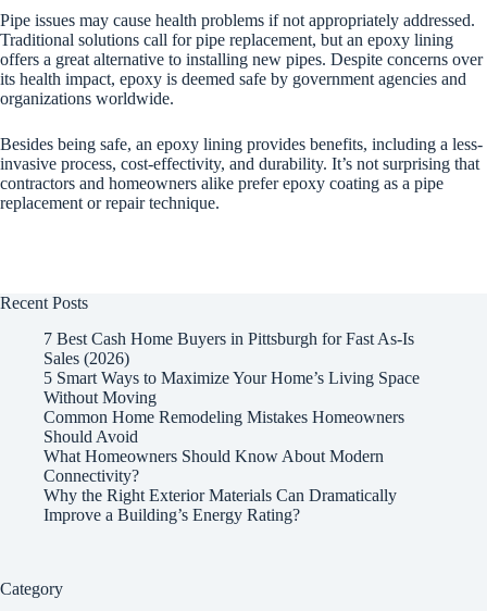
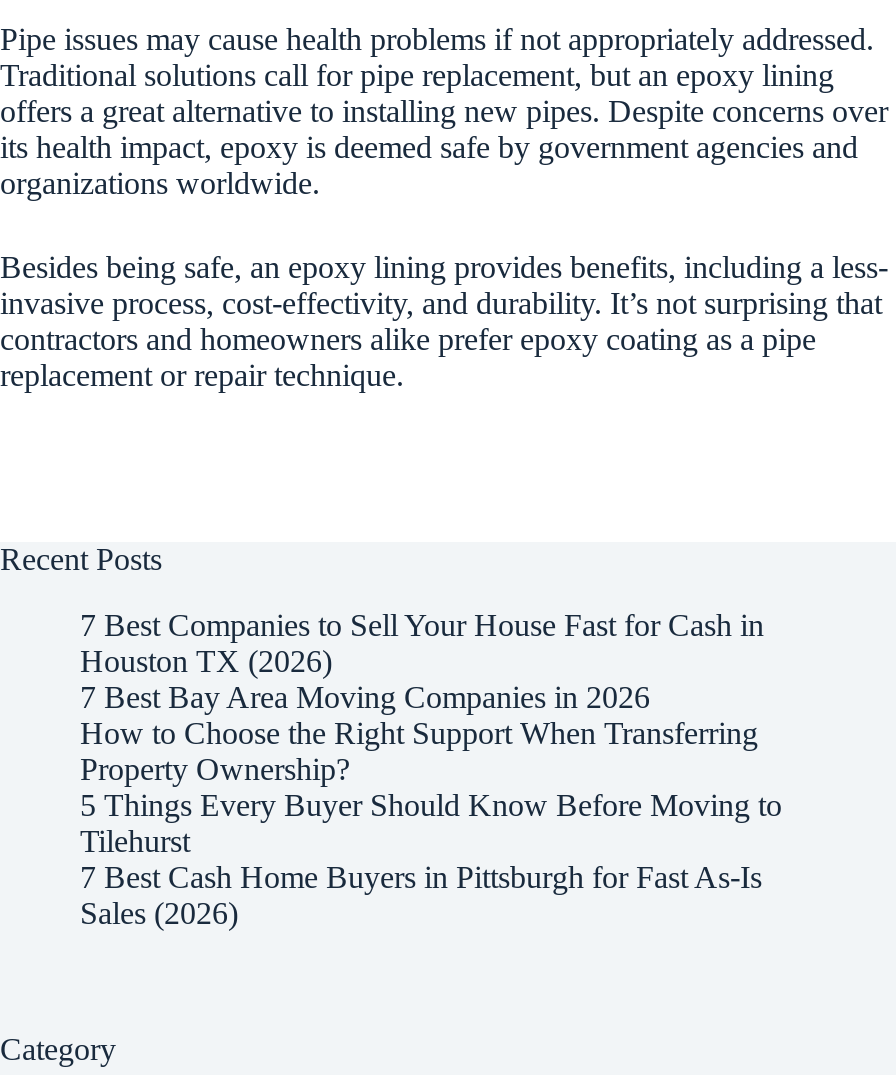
+ 7 Best Companies to Sell Your House Fast for Cash in
+ Houston TX (2026)
+ 7 Best Bay Area Moving Companies in 2026
+ How to Choose the Right Support When Transferring
+ Property Ownership?
+ 5 Things Every Buyer Should Know Before Moving to
+ Tilehurst

moved down: 7 Best Cash Home Buyers in Pittsburgh for Fast As-Is | Sales (2026)

- 5 Smart Ways to Maximize Your Home’s Living Space
- Without Moving
- Common Home Remodeling Mistakes Homeowners
- Should Avoid
- What Homeowners Should Know About Modern
- Connectivity?
- Why the Right Exterior Materials Can Dramatically
- Improve a Building’s Energy Rating?
